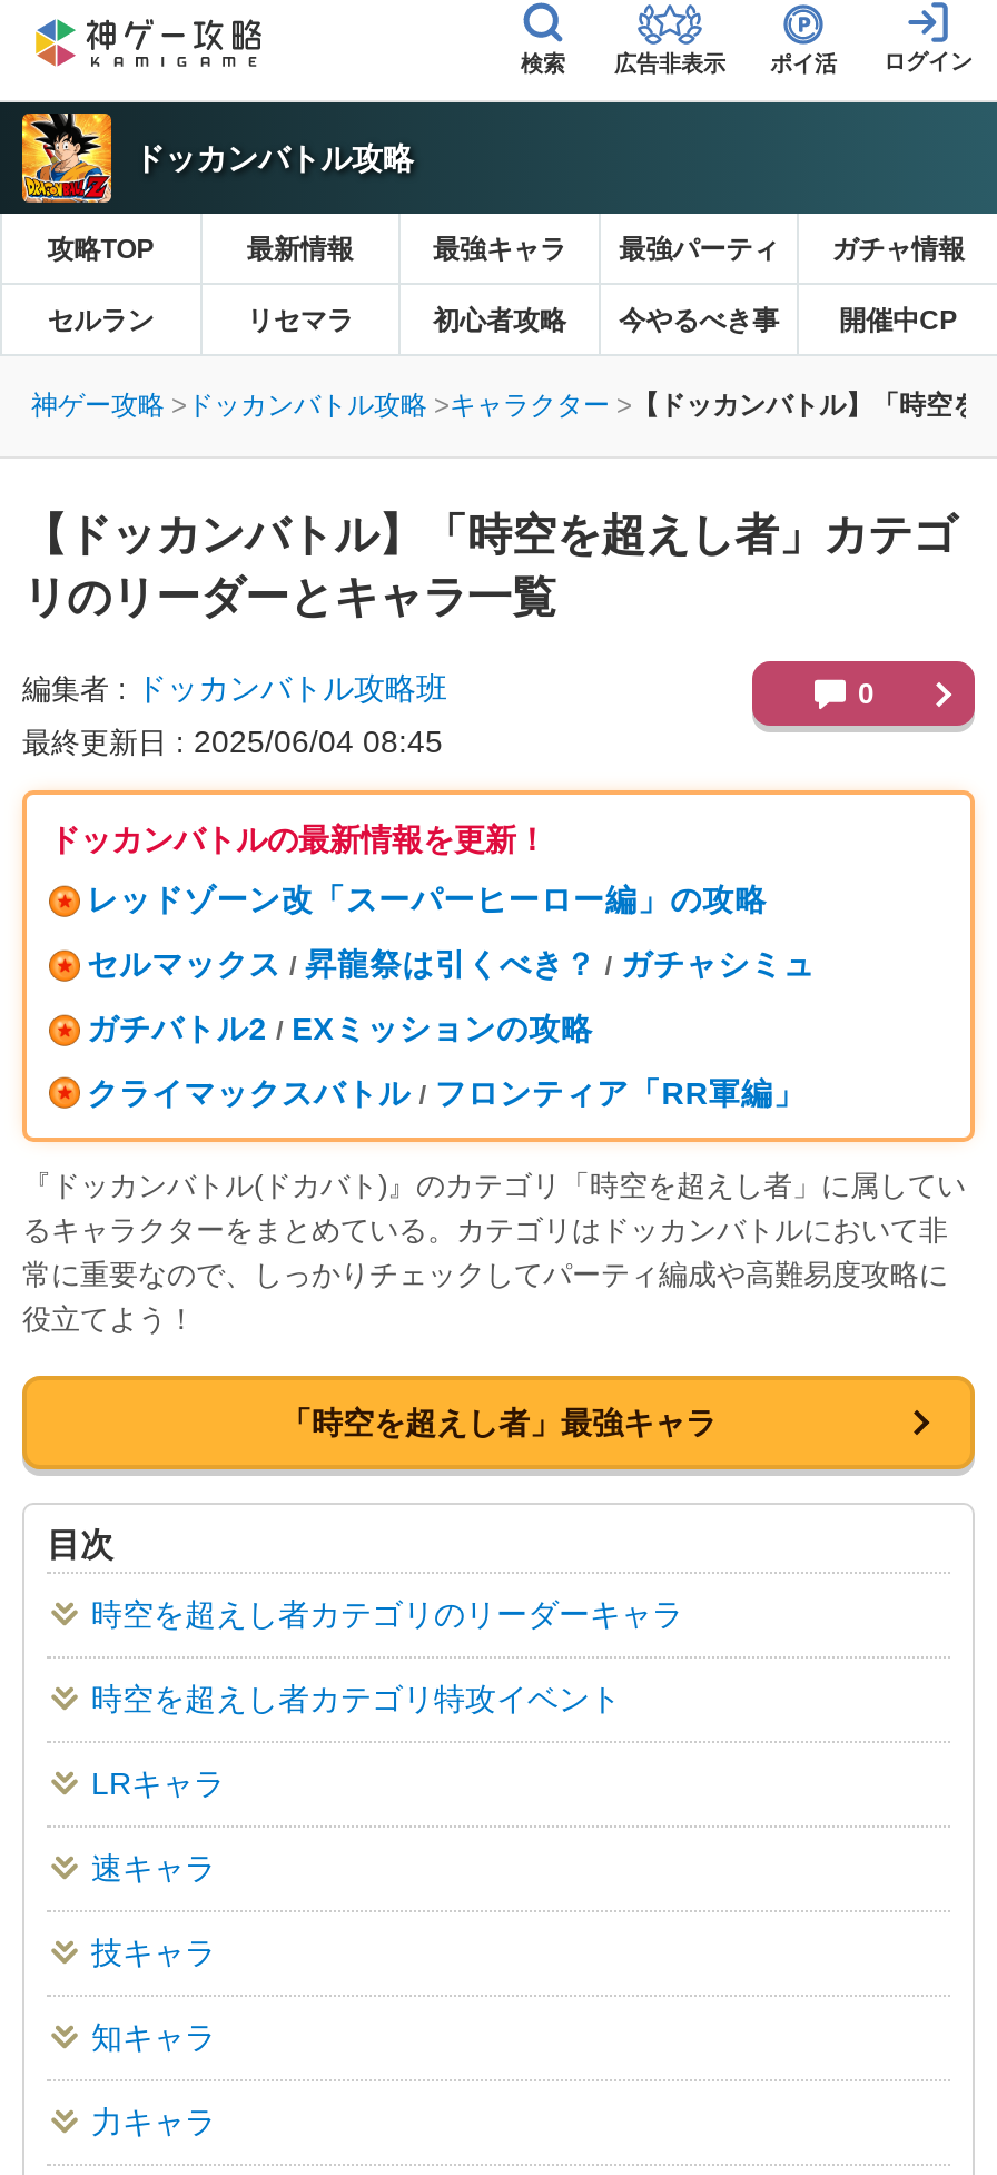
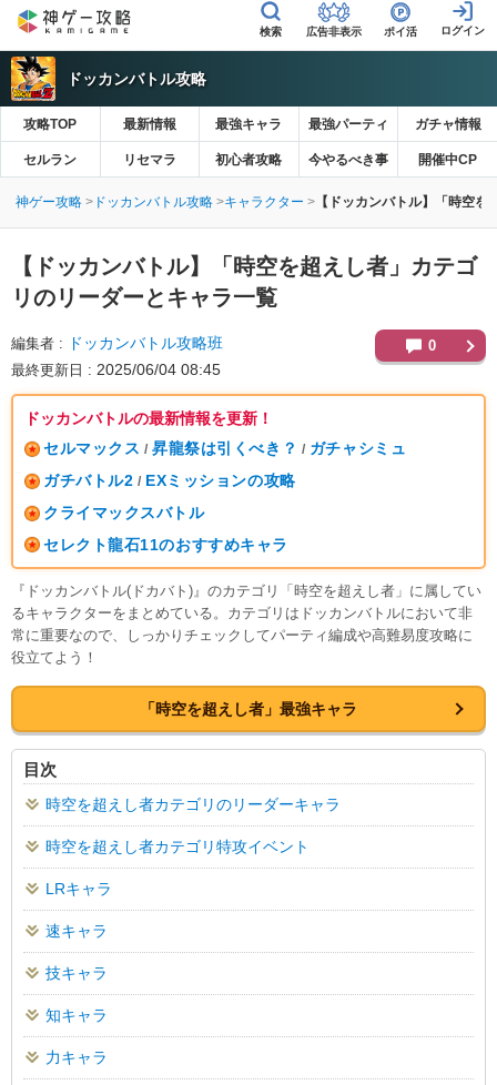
- レッドゾーン改「スーパーヒーロー編」の攻略

moved up: セルマックス / 昇龍祭は引くべき？ / ガチャシミュ | ガチバトル2 / EXミッションの攻略

- クライマックスバトル / フロンティア「RR軍編」
+ クライマックスバトル
+ セレクト龍石11のおすすめキャラ
